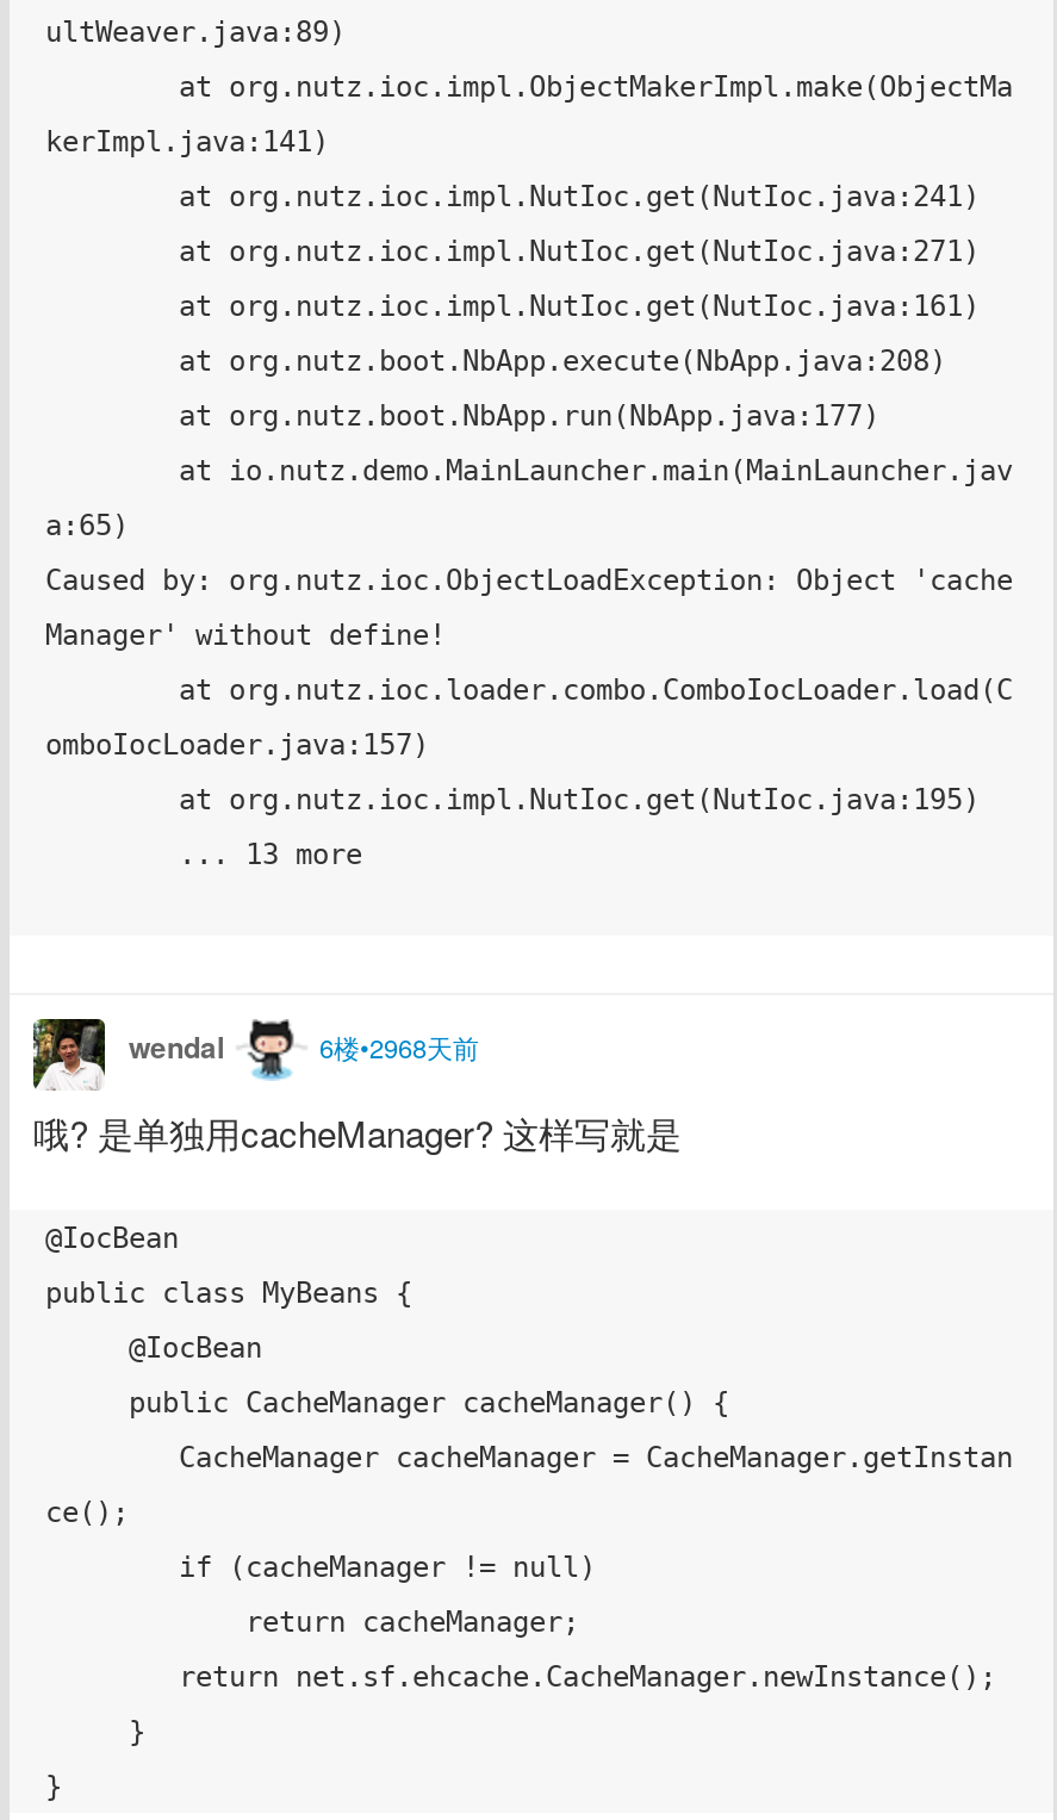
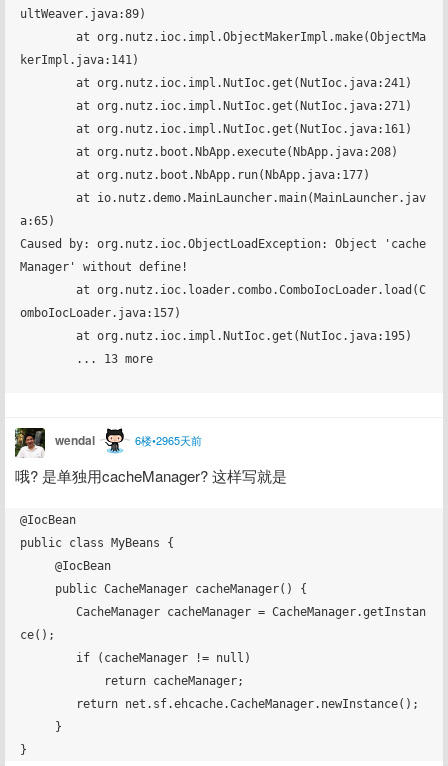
- 6楼•2968天前
+ 6楼•2965天前
